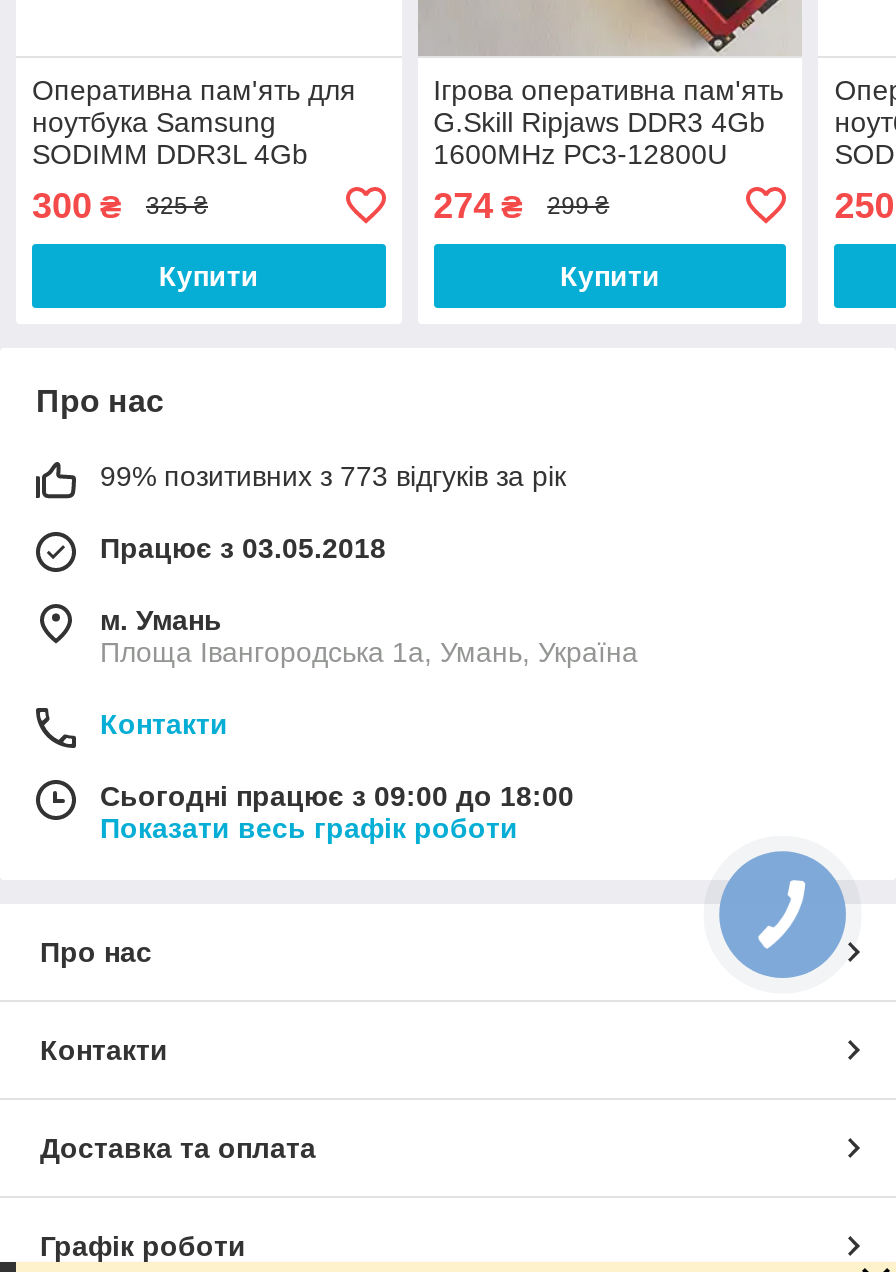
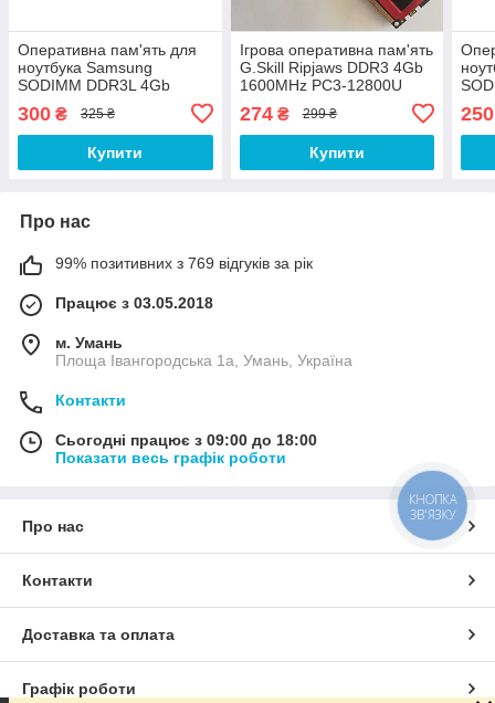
- 99% позитивних з 773 відгуків за рік
+ 99% позитивних з 769 відгуків за рік

+ КНОПКА
+ ЗВ'ЯЗКУ
